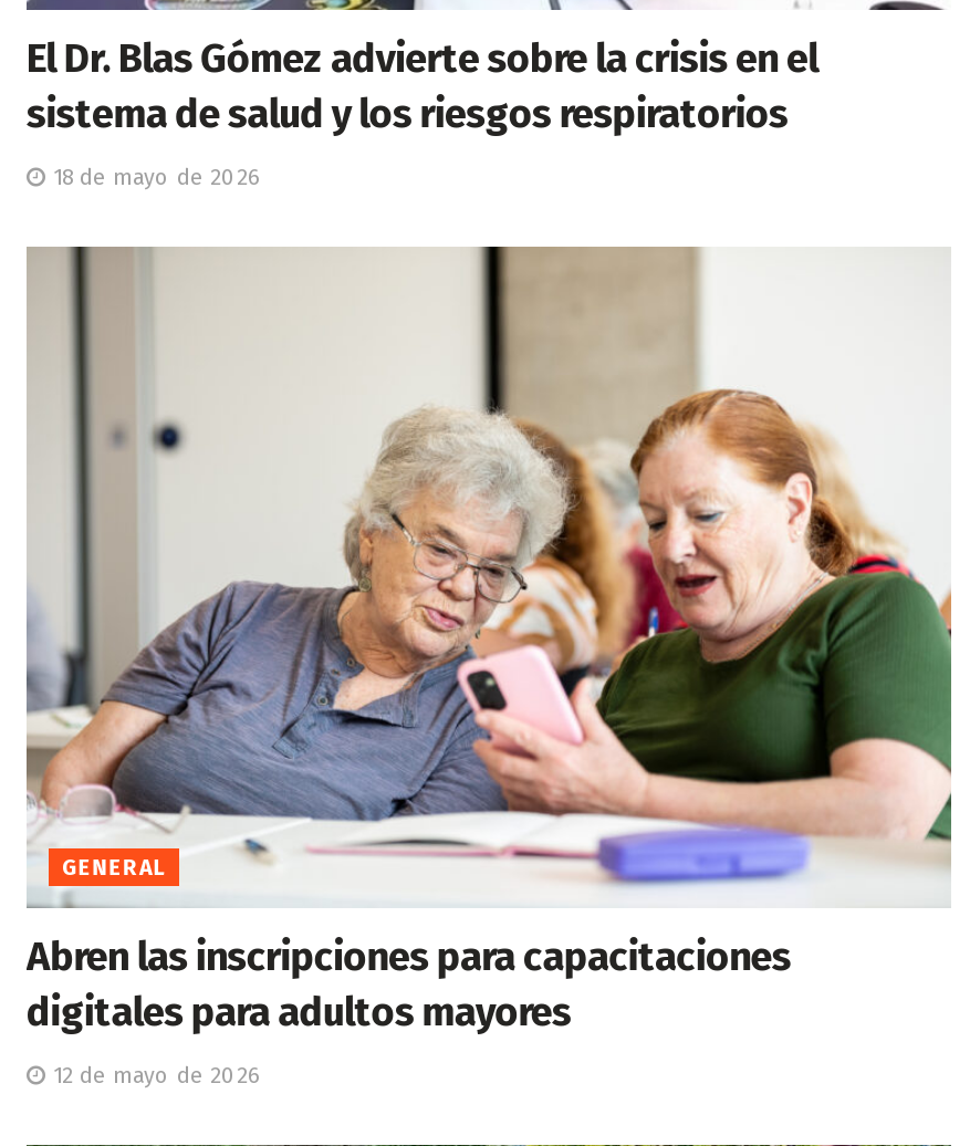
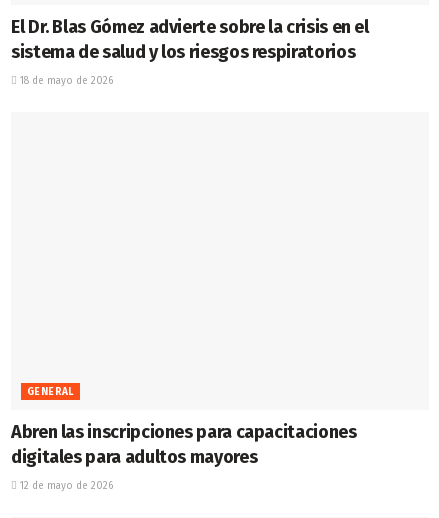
- [image]
